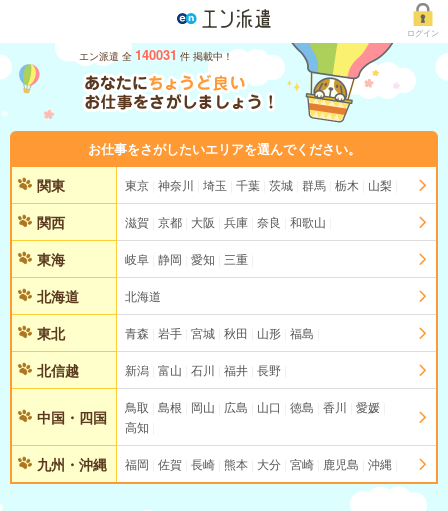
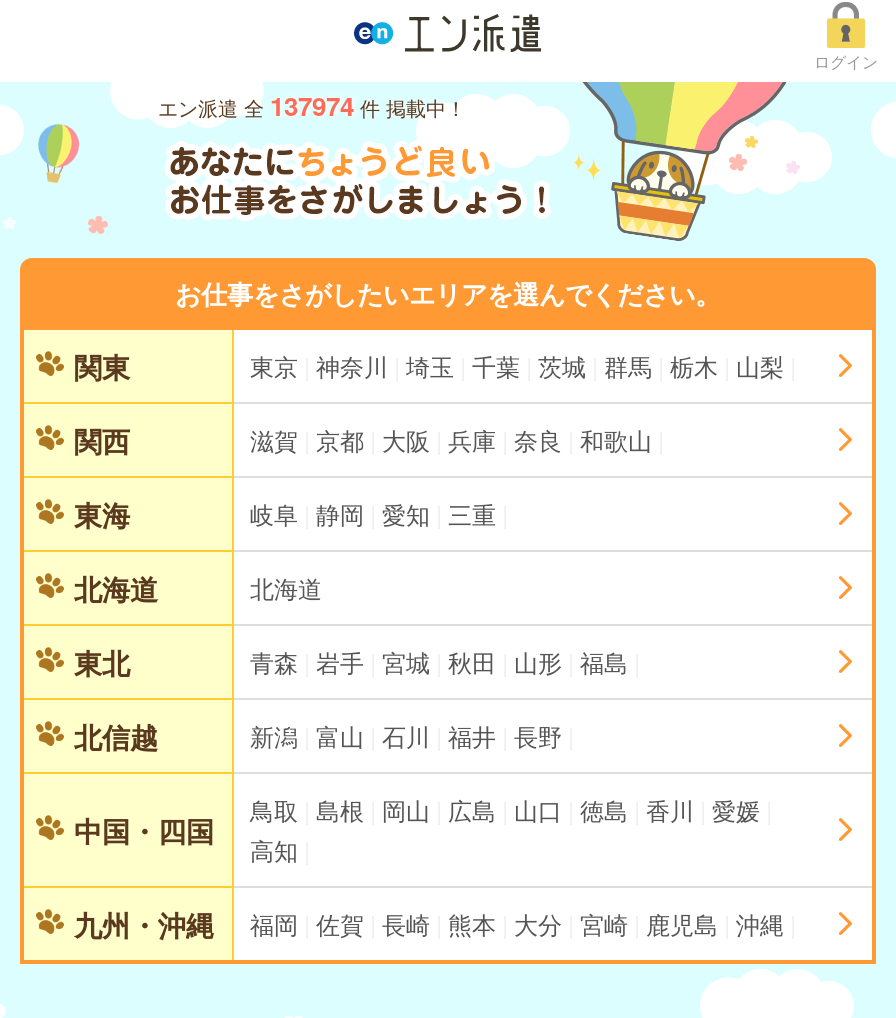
- エン派遣 全 140031 件 掲載中！
+ エン派遣 全 137974 件 掲載中！
